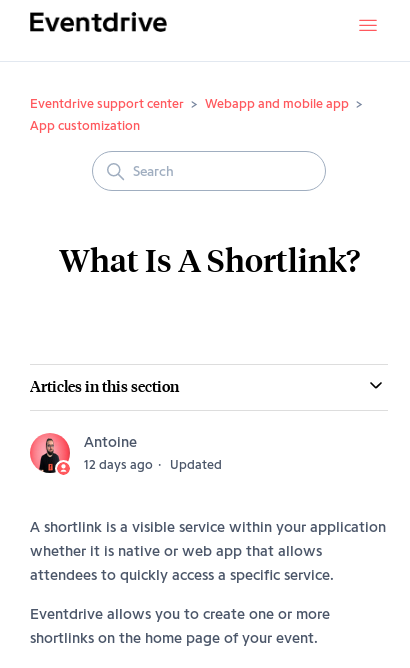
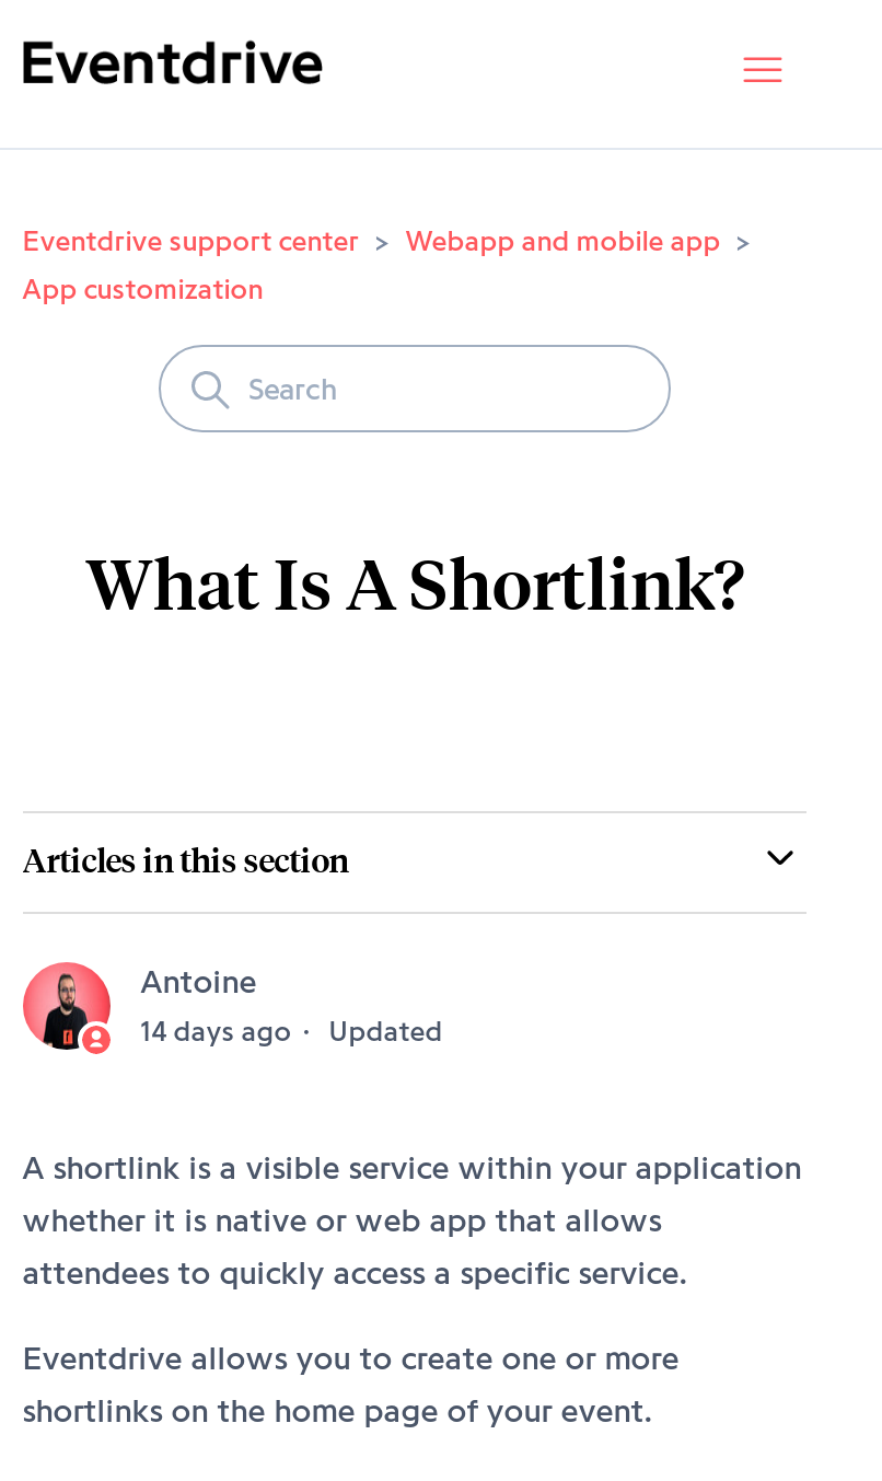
- 12 days ago Updated
+ 14 days ago Updated
